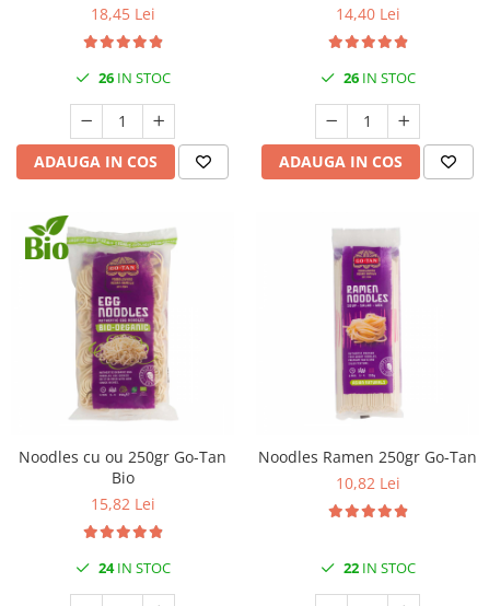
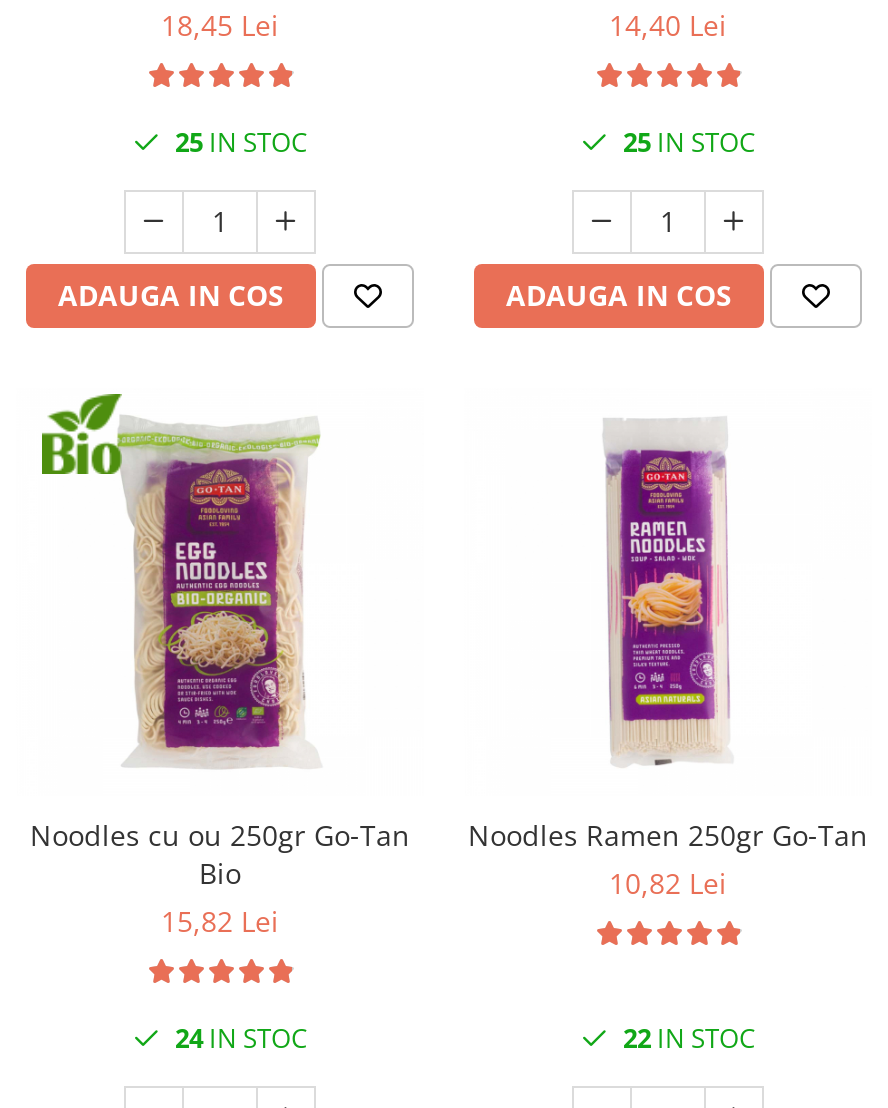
- 26 IN STOC
+ 25 IN STOC

- 26 IN STOC
+ 25 IN STOC
